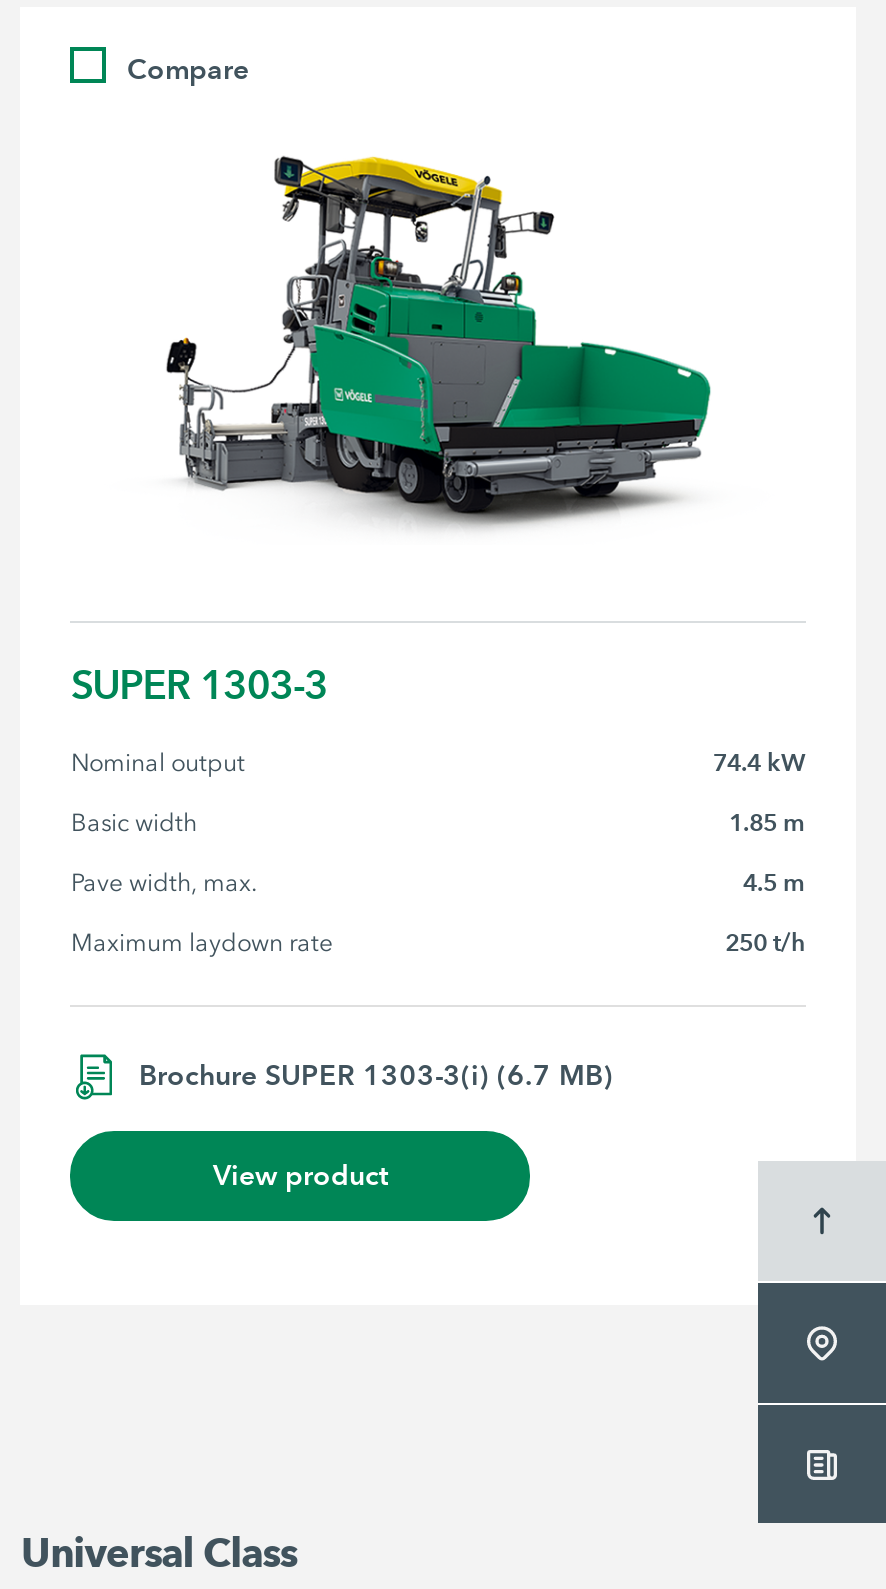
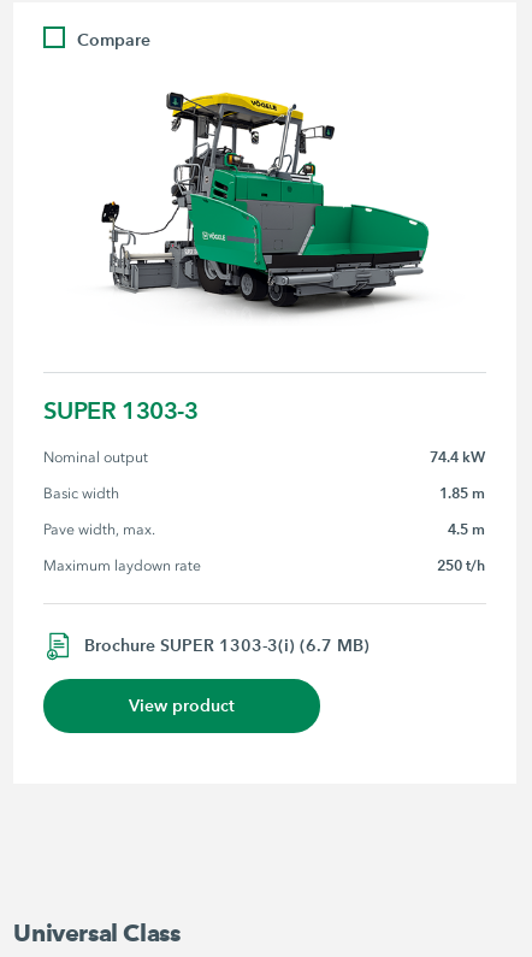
- [image]
